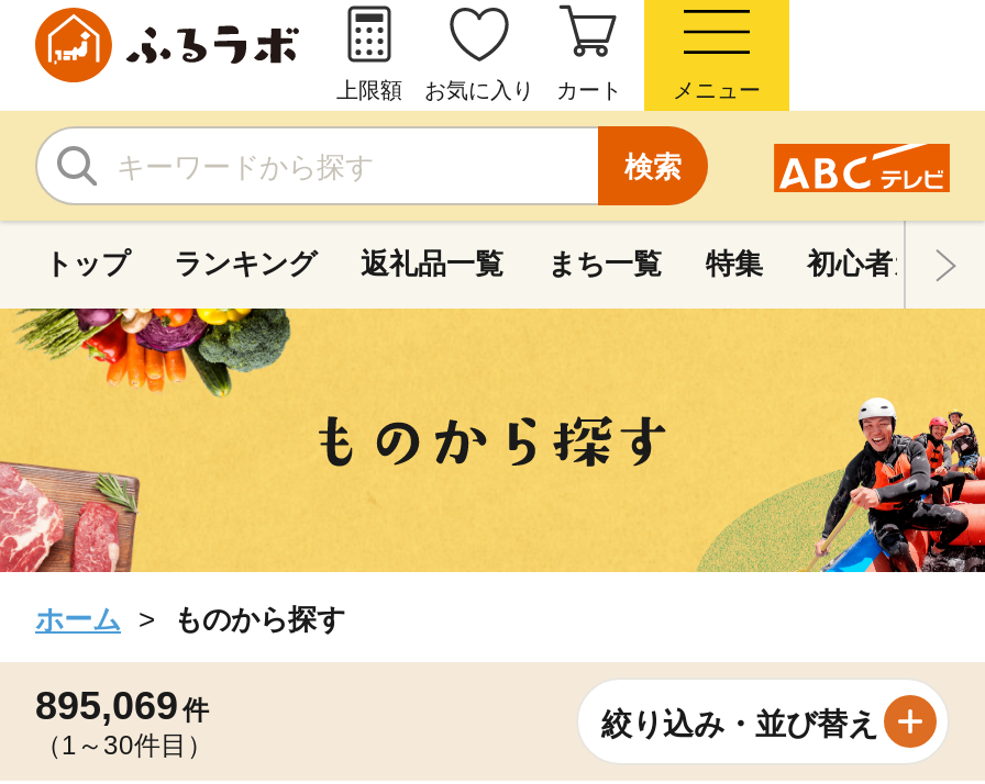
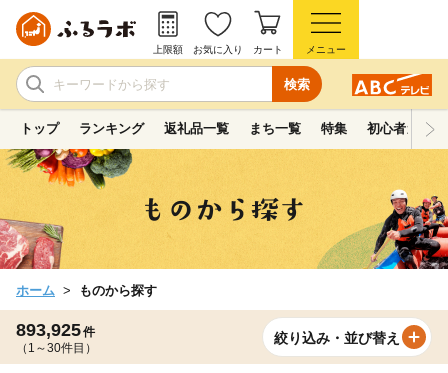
- 895,069 件
+ 893,925 件
